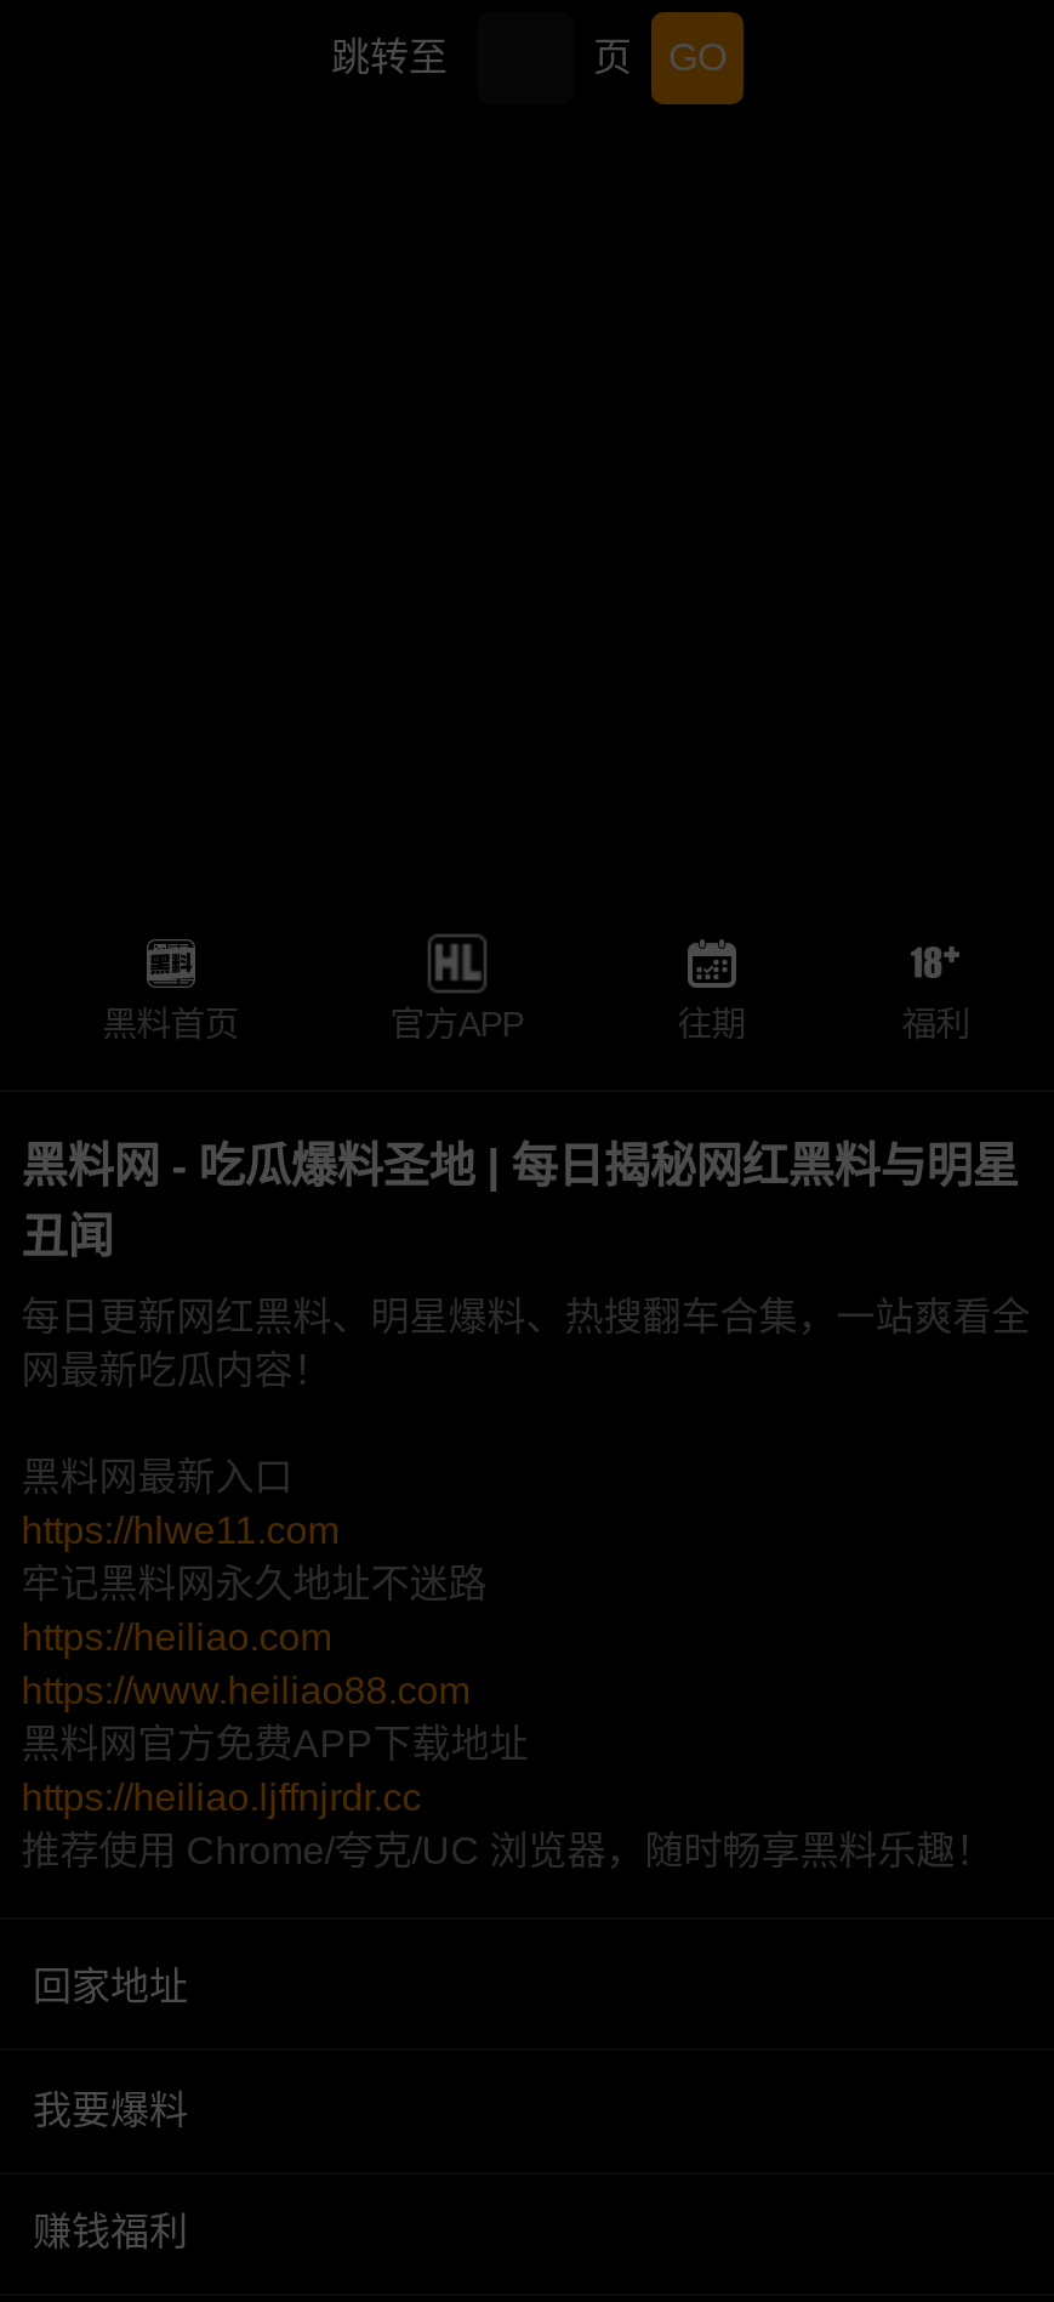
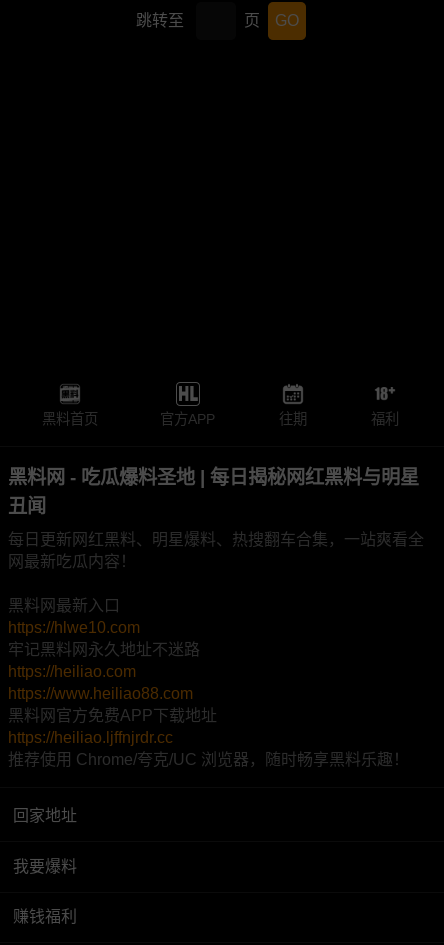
- https://hlwe11.com
+ https://hlwe10.com
